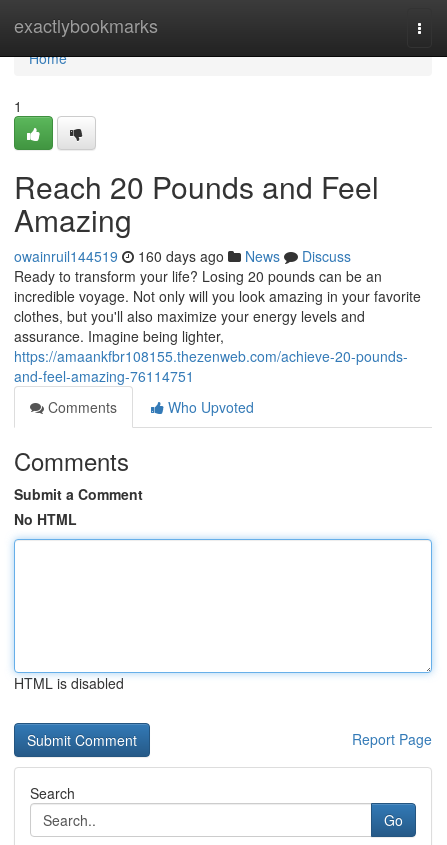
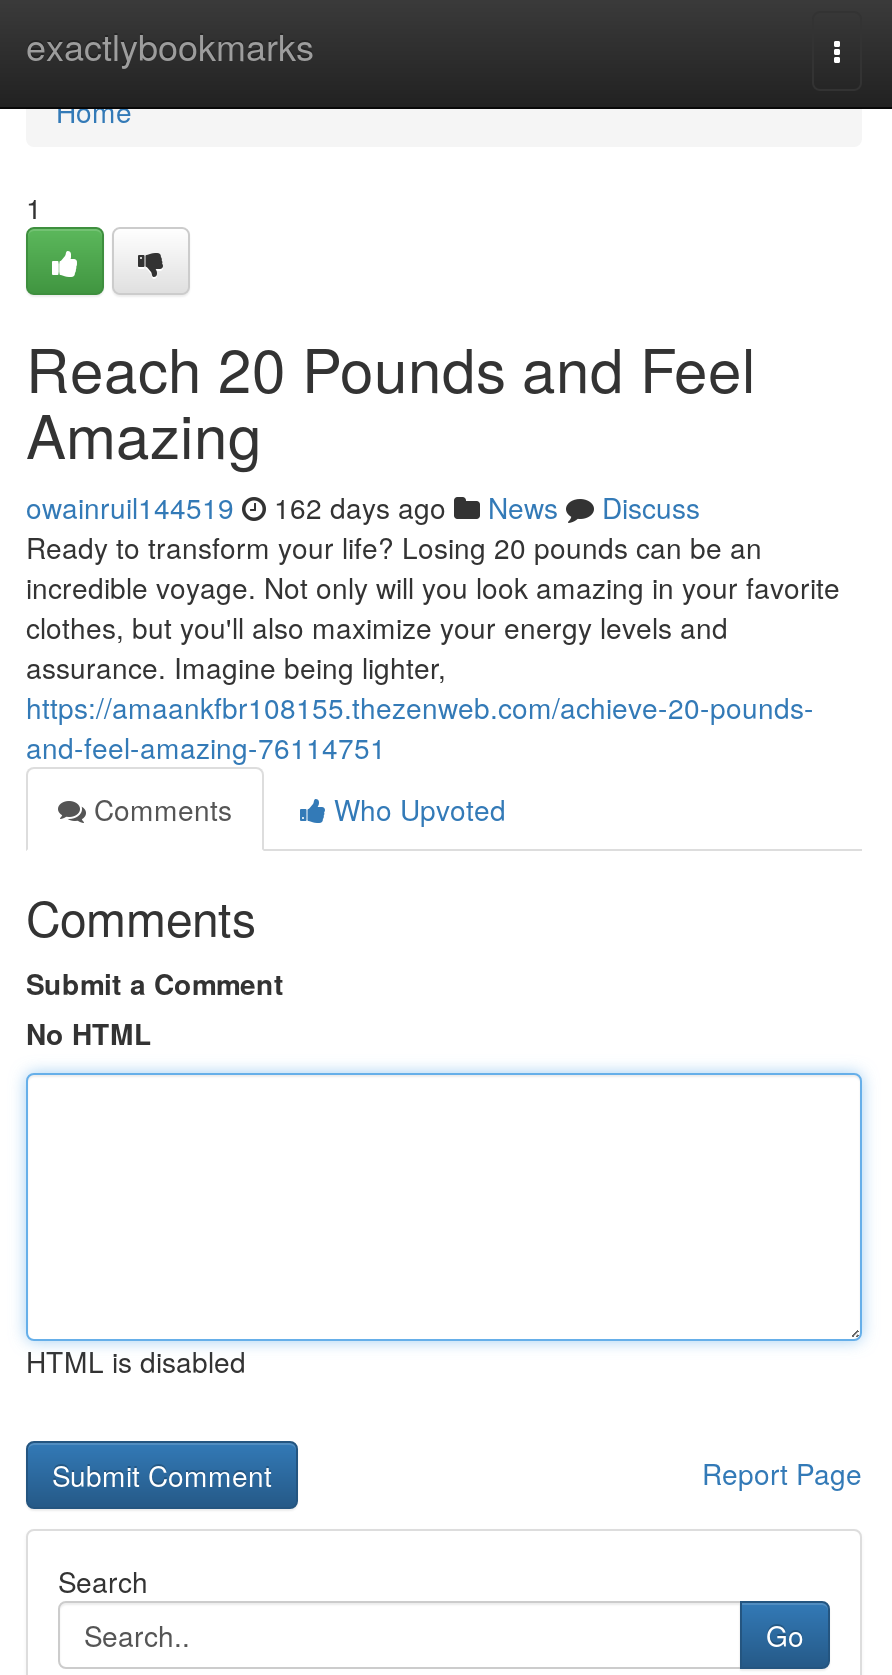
- owainruil144519 160 days ago News Discuss
+ owainruil144519 162 days ago News Discuss
